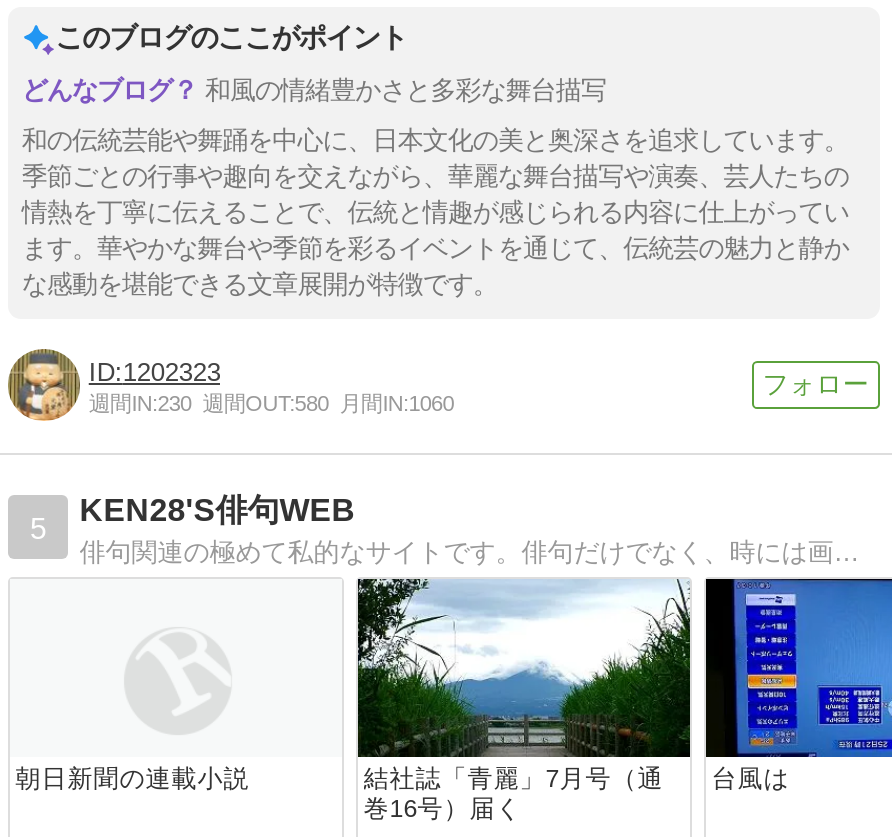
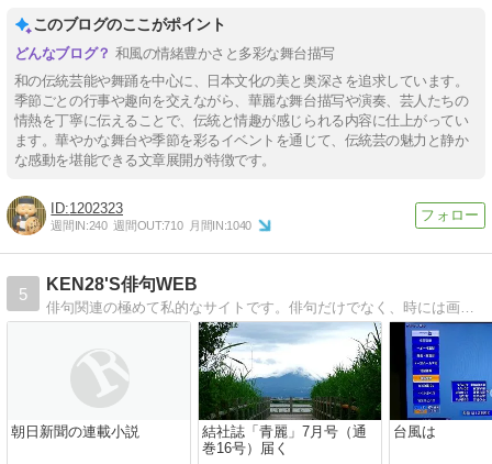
- 週間IN:230 週間OUT:580 月間IN:1060
+ 週間IN:240 週間OUT:710 月間IN:1040
